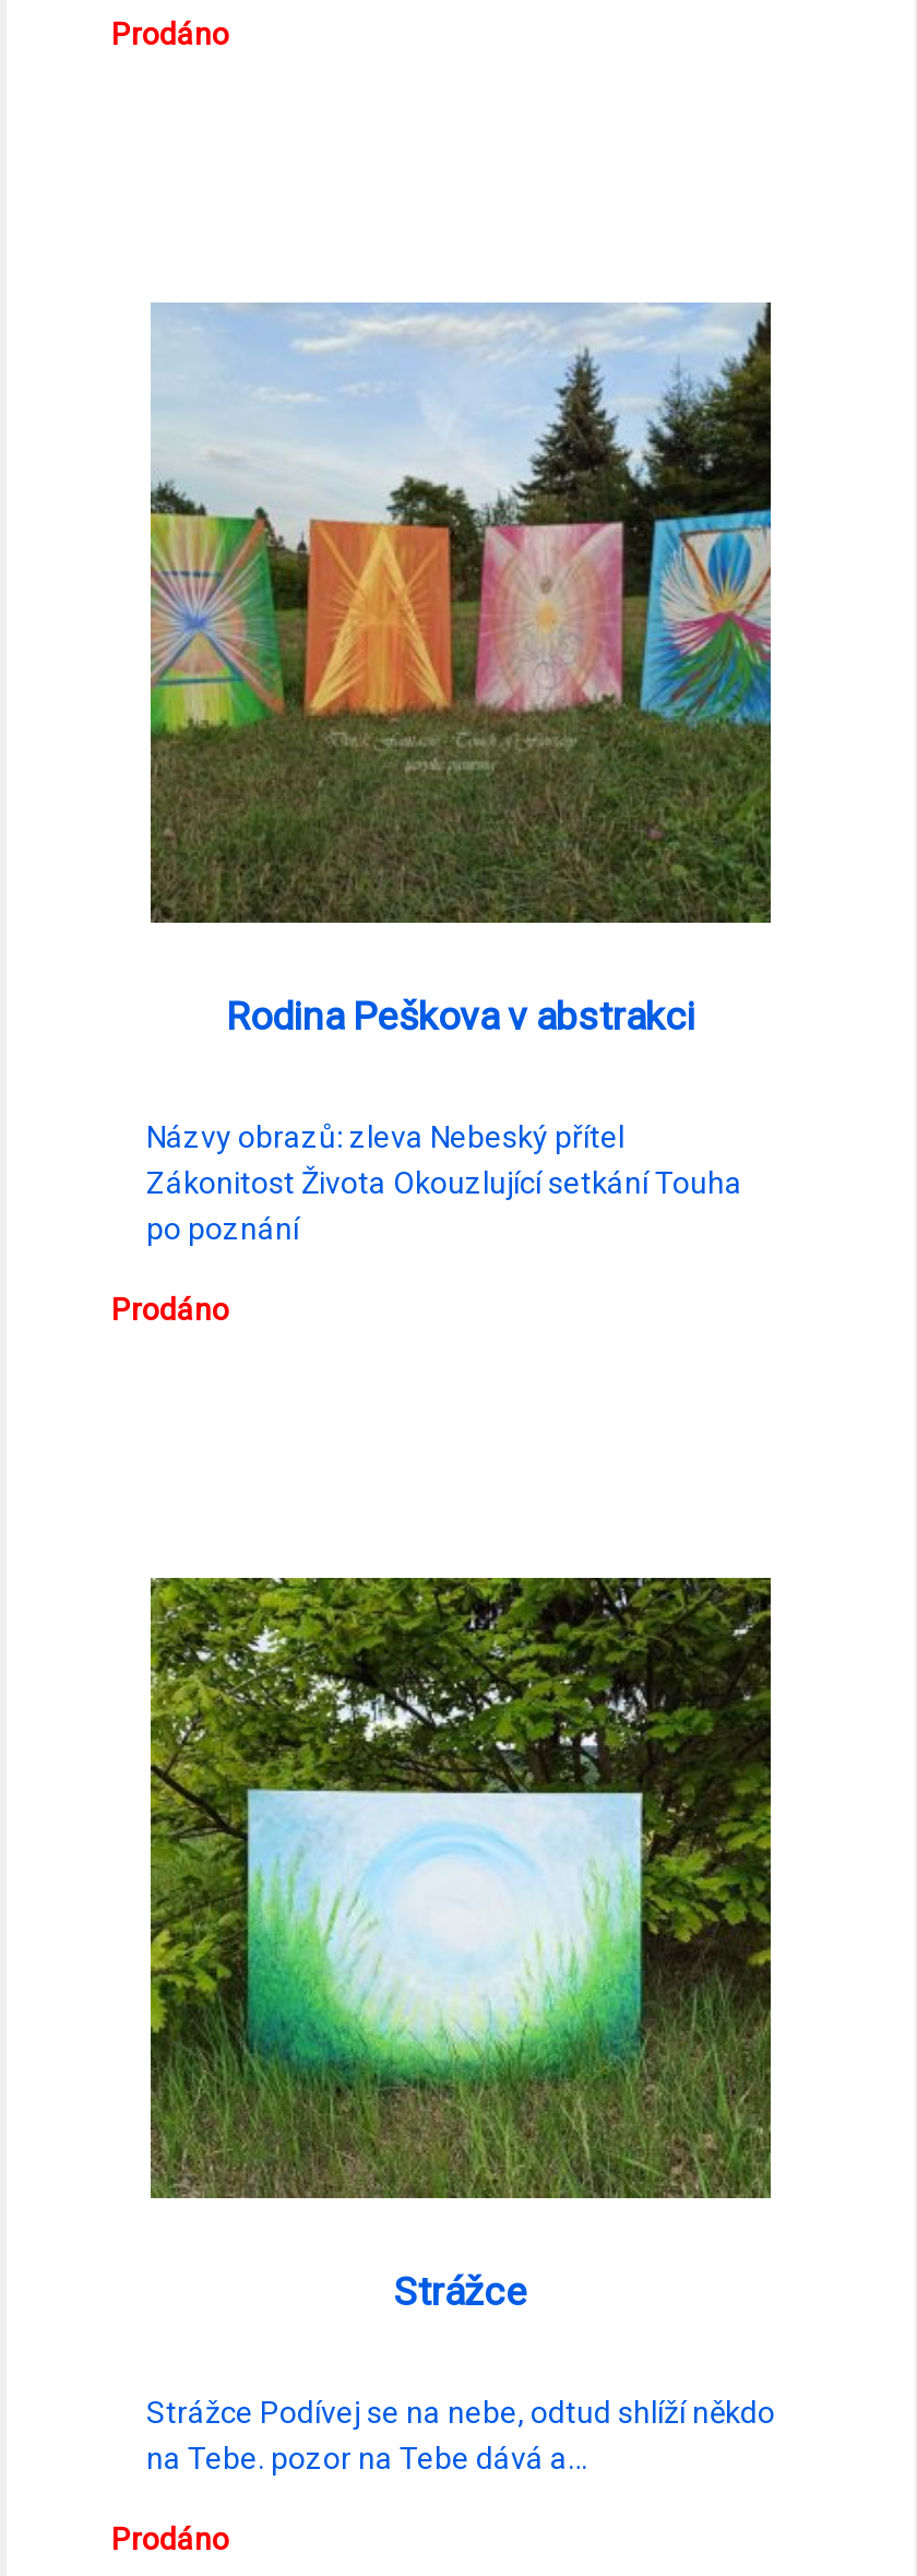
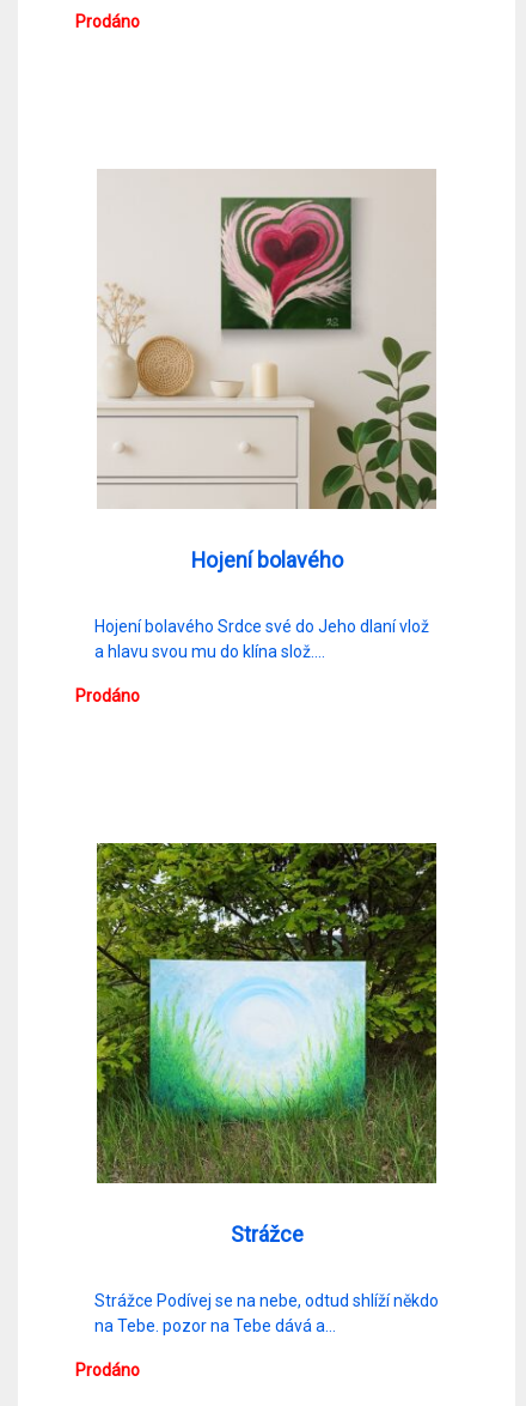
- [image]
- Rodina Peškova v abstrakci
+ [image]
+ Hojení bolavého

- Názvy obrazů: zleva Nebeský přítel
- Zákonitost Života Okouzlující setkání Touha
- po poznání
+ Hojení bolavého Srdce své do Jeho dlaní vlož
+ a hlavu svou mu do klína slož.…
